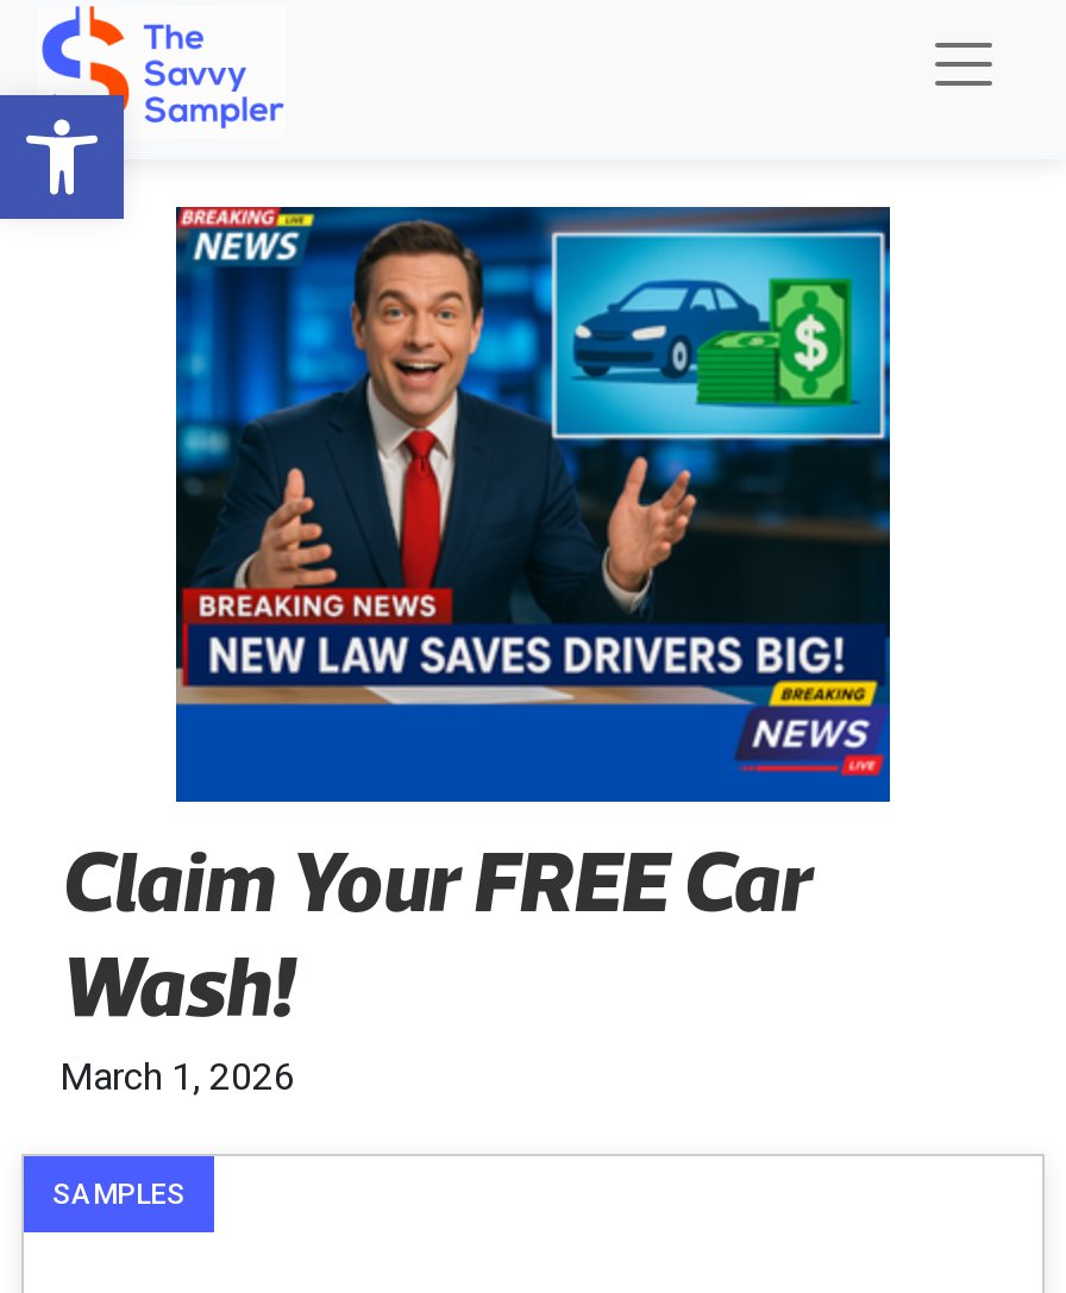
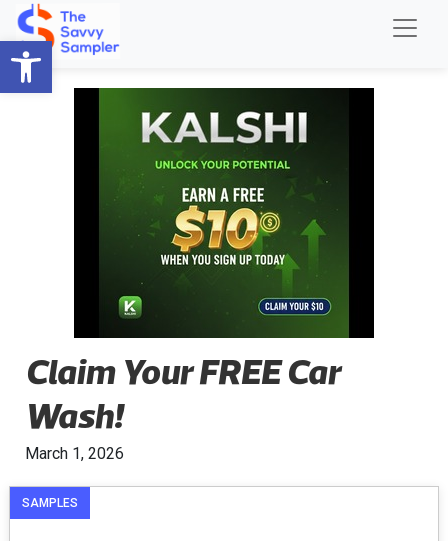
- [image]
+ [image]
